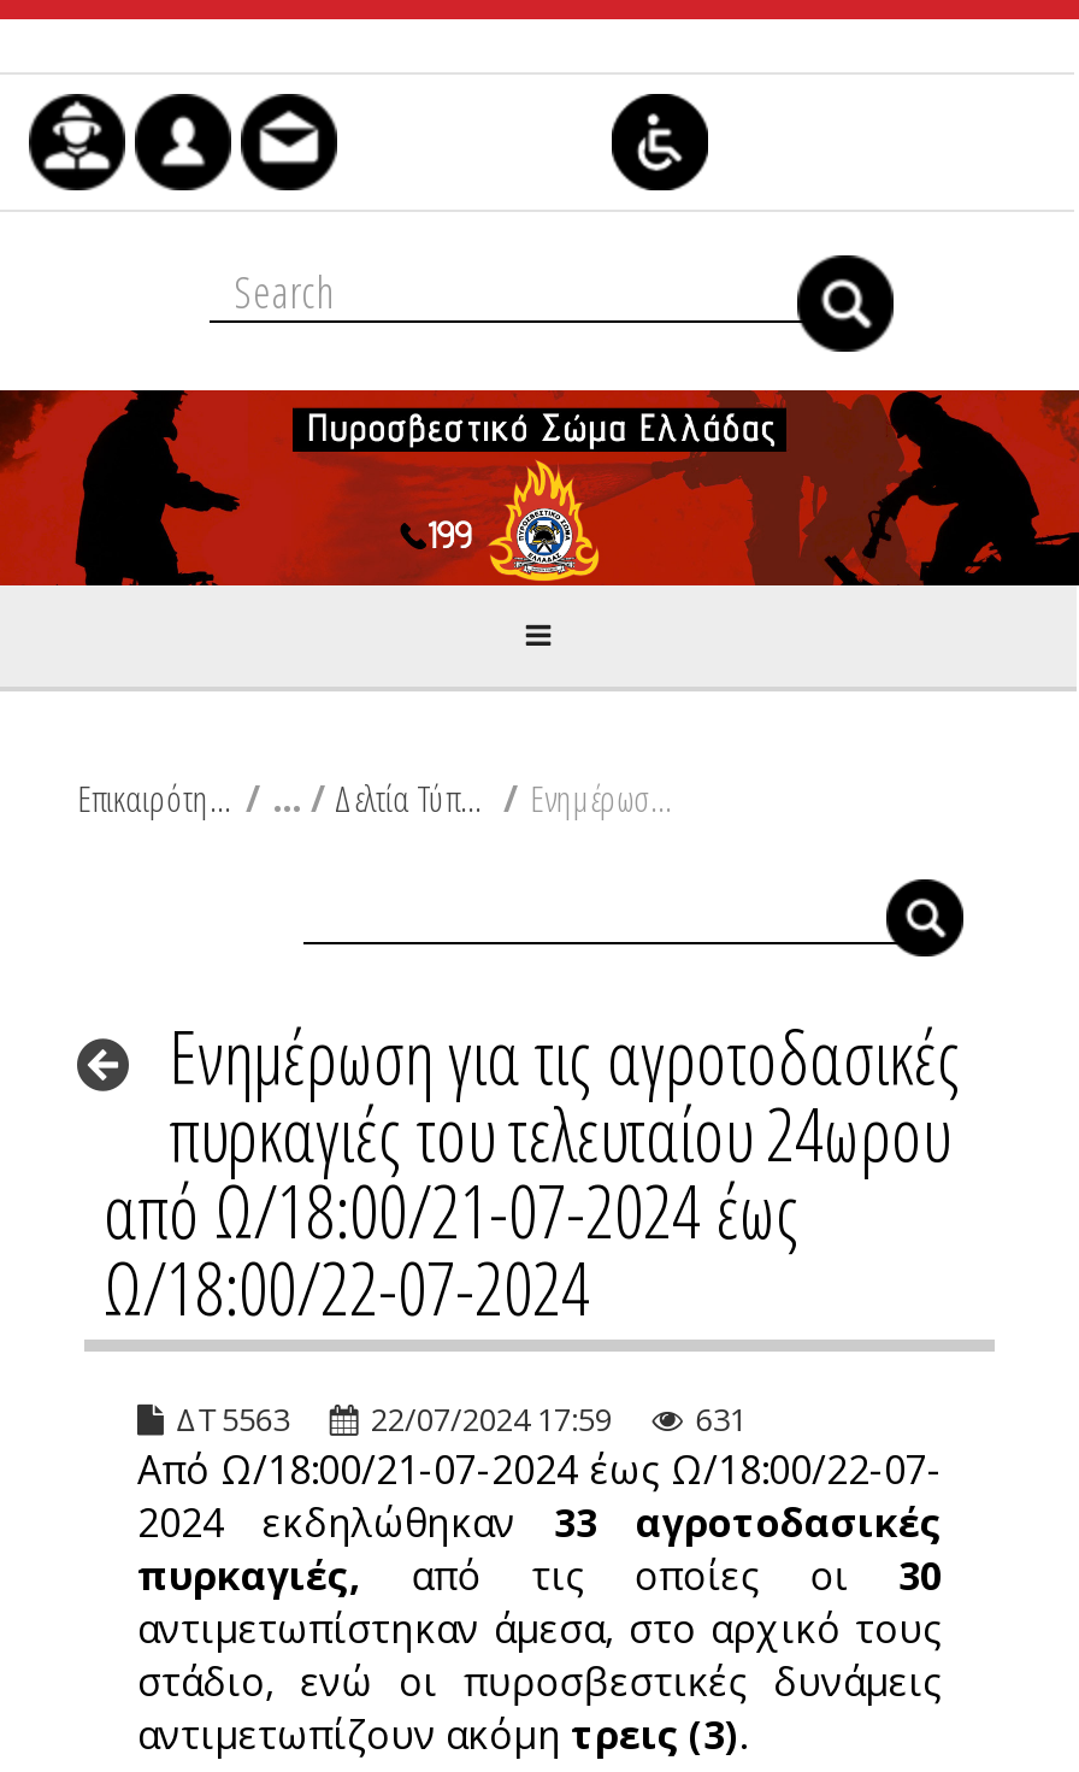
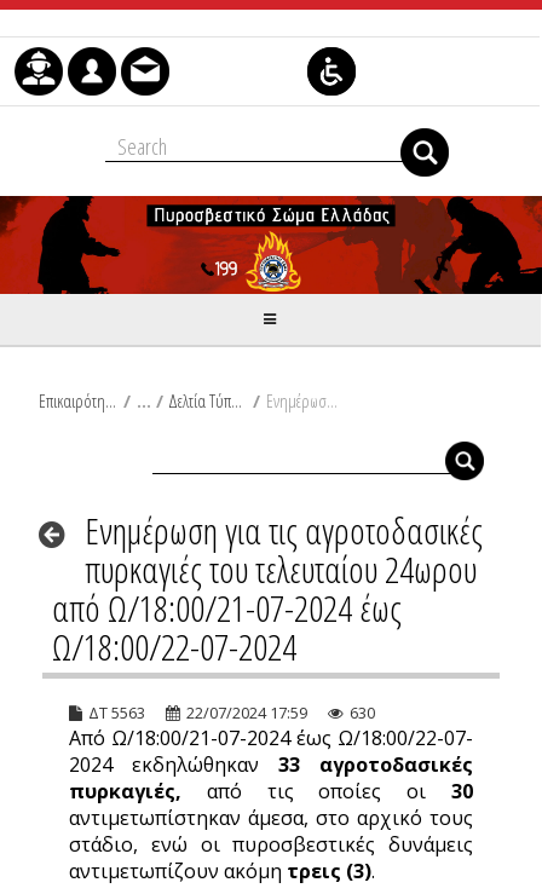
- ΔΤ 5563 22/07/2024 17:59 631
+ ΔΤ 5563 22/07/2024 17:59 630
